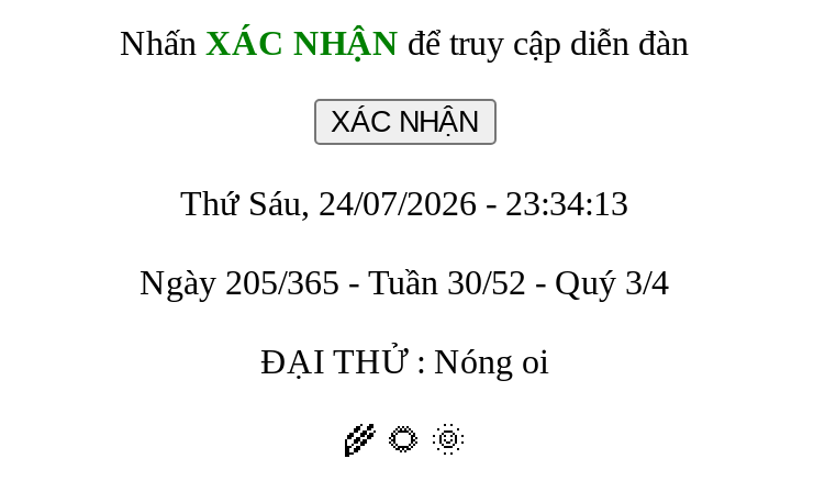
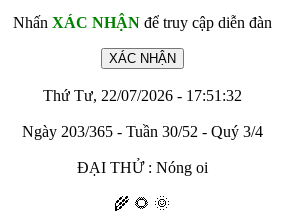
- Thứ Sáu, 24/07/2026 - 23:34:13
+ Thứ Tư, 22/07/2026 - 17:51:32

- Ngày 205/365 - Tuần 30/52 - Quý 3/4
+ Ngày 203/365 - Tuần 30/52 - Quý 3/4
